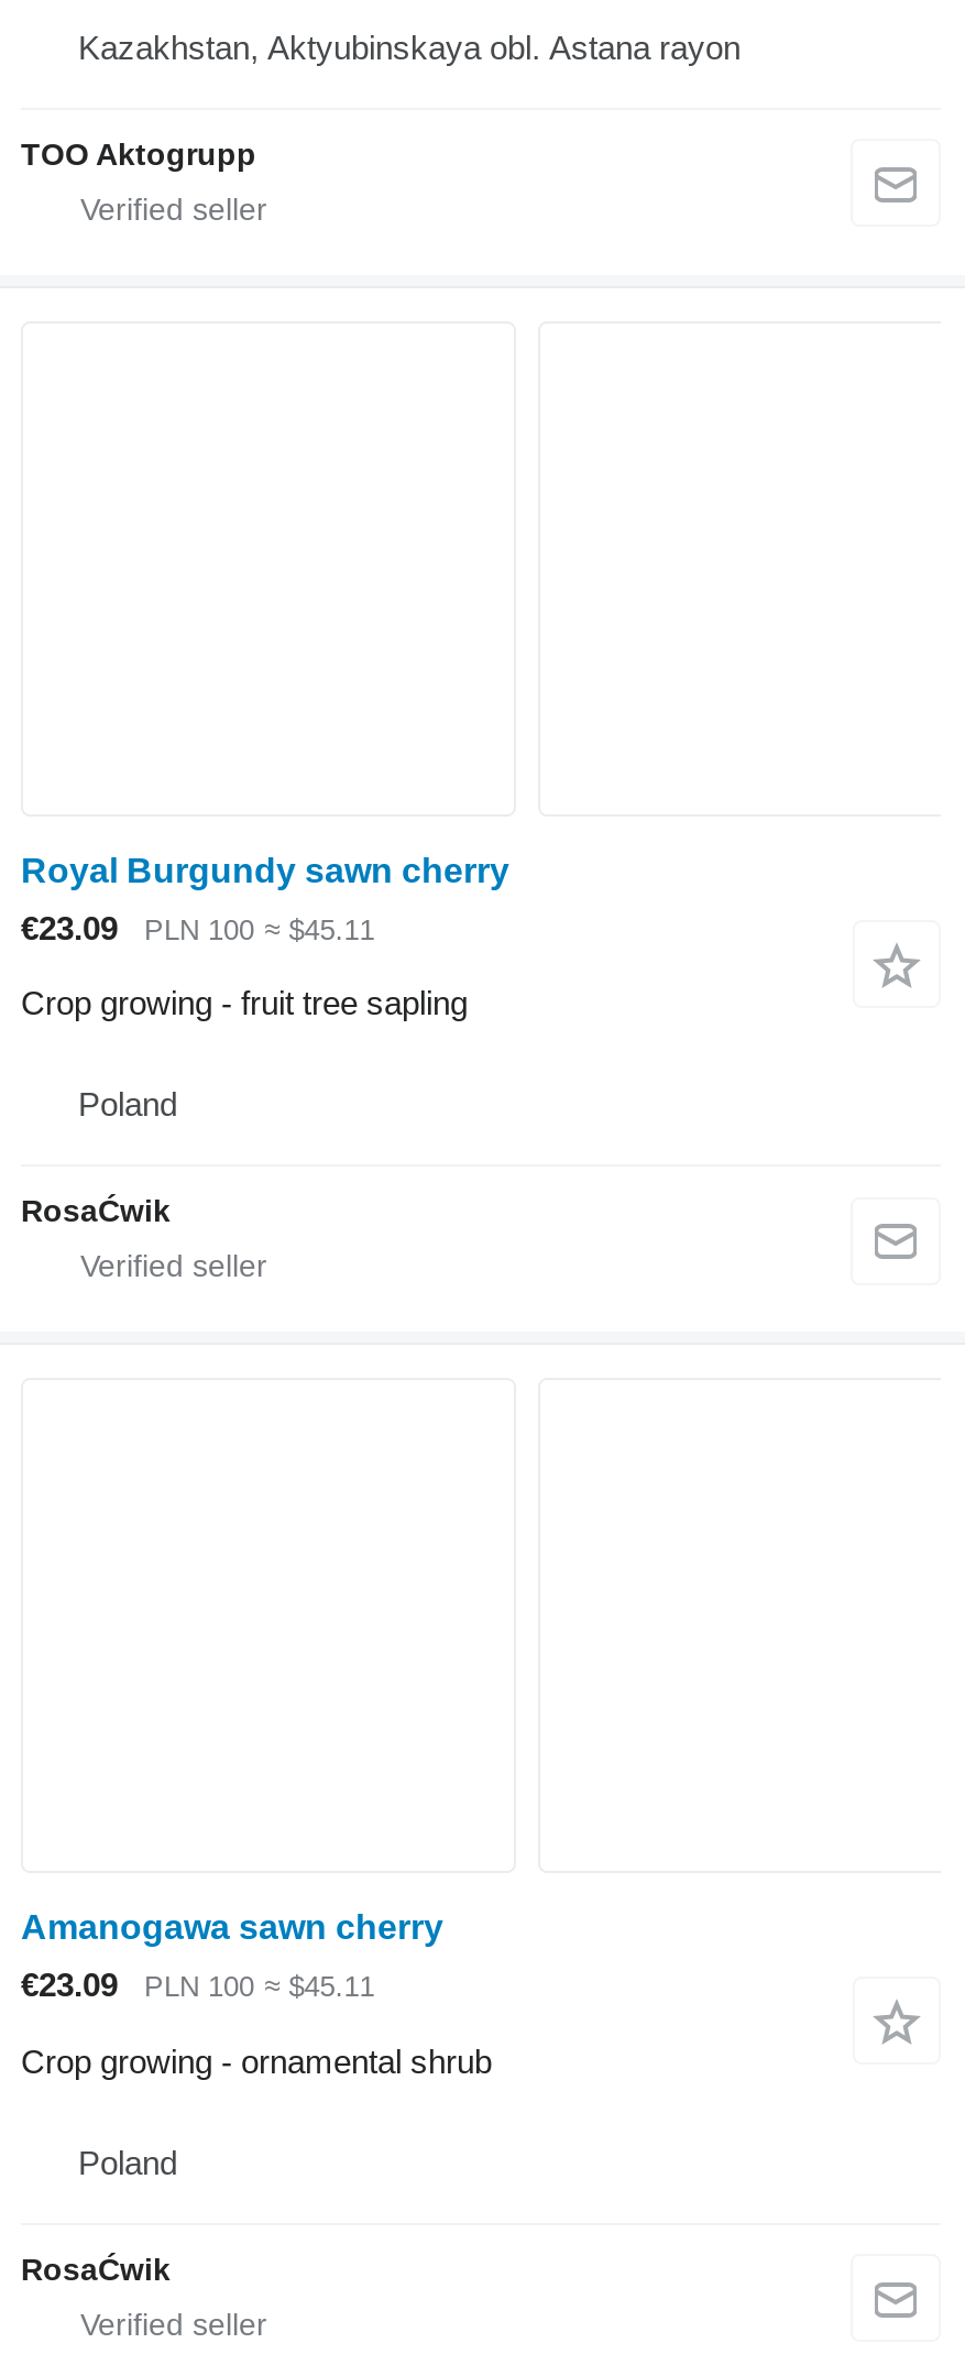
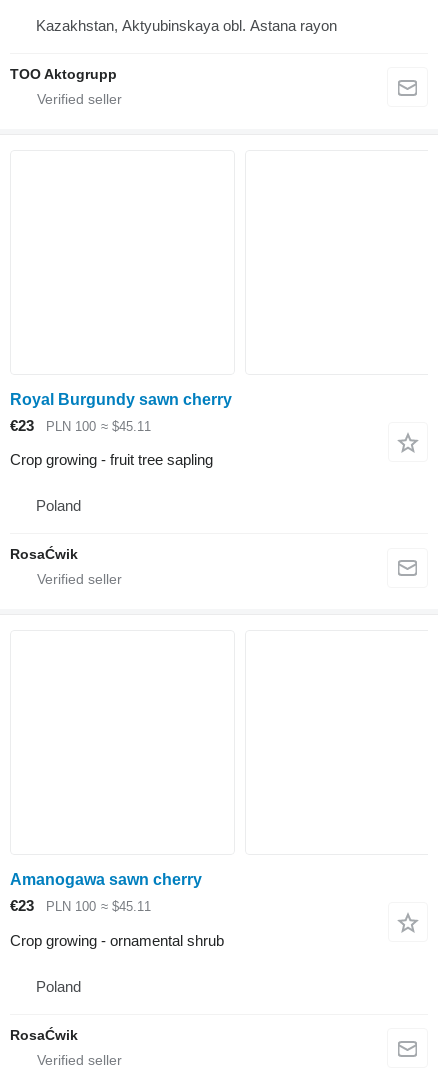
- €23.09
+ €23

- €23.09
+ €23
